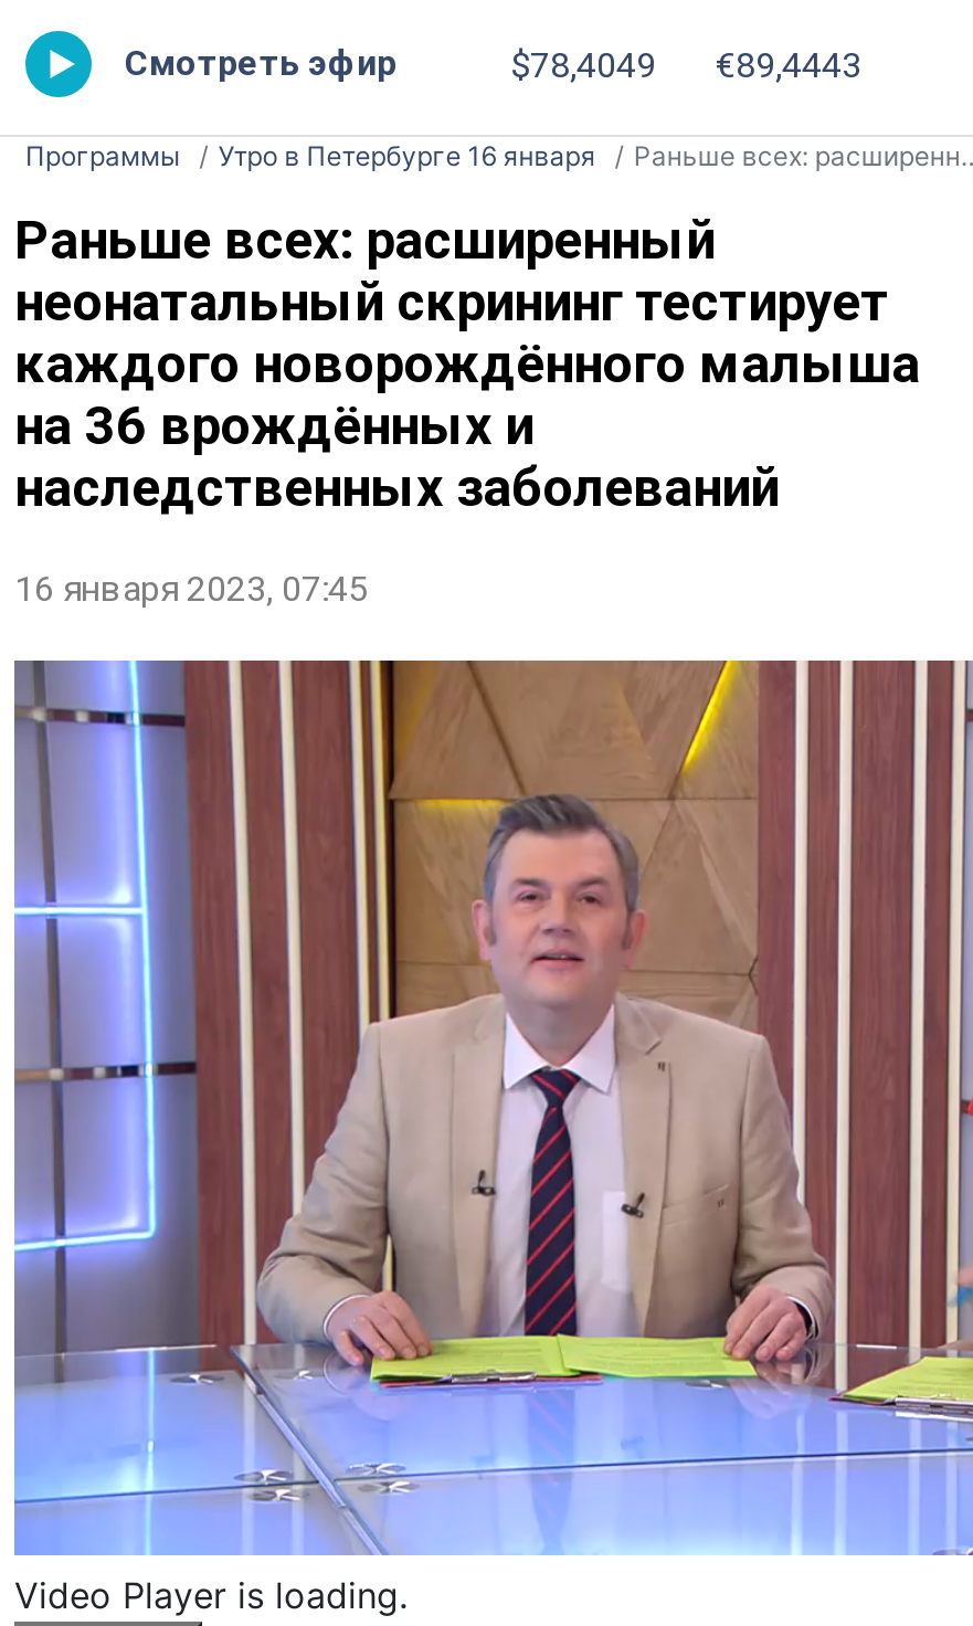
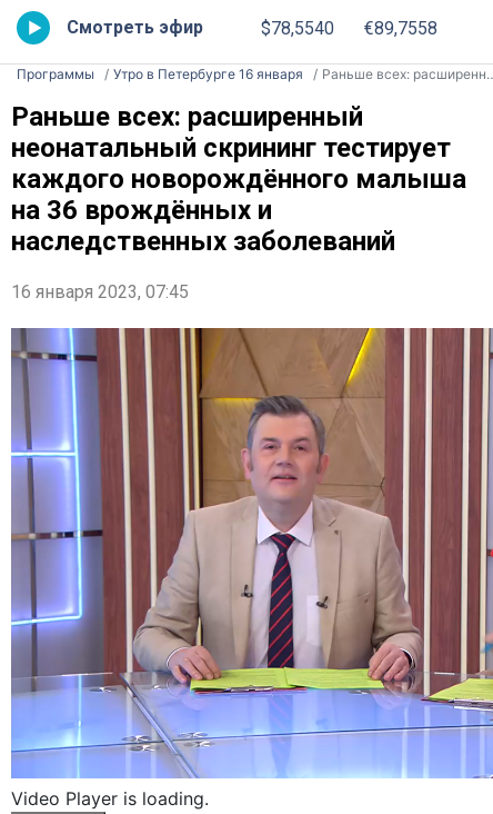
- $78,4049
+ $78,5540

- €89,4443
+ €89,7558
